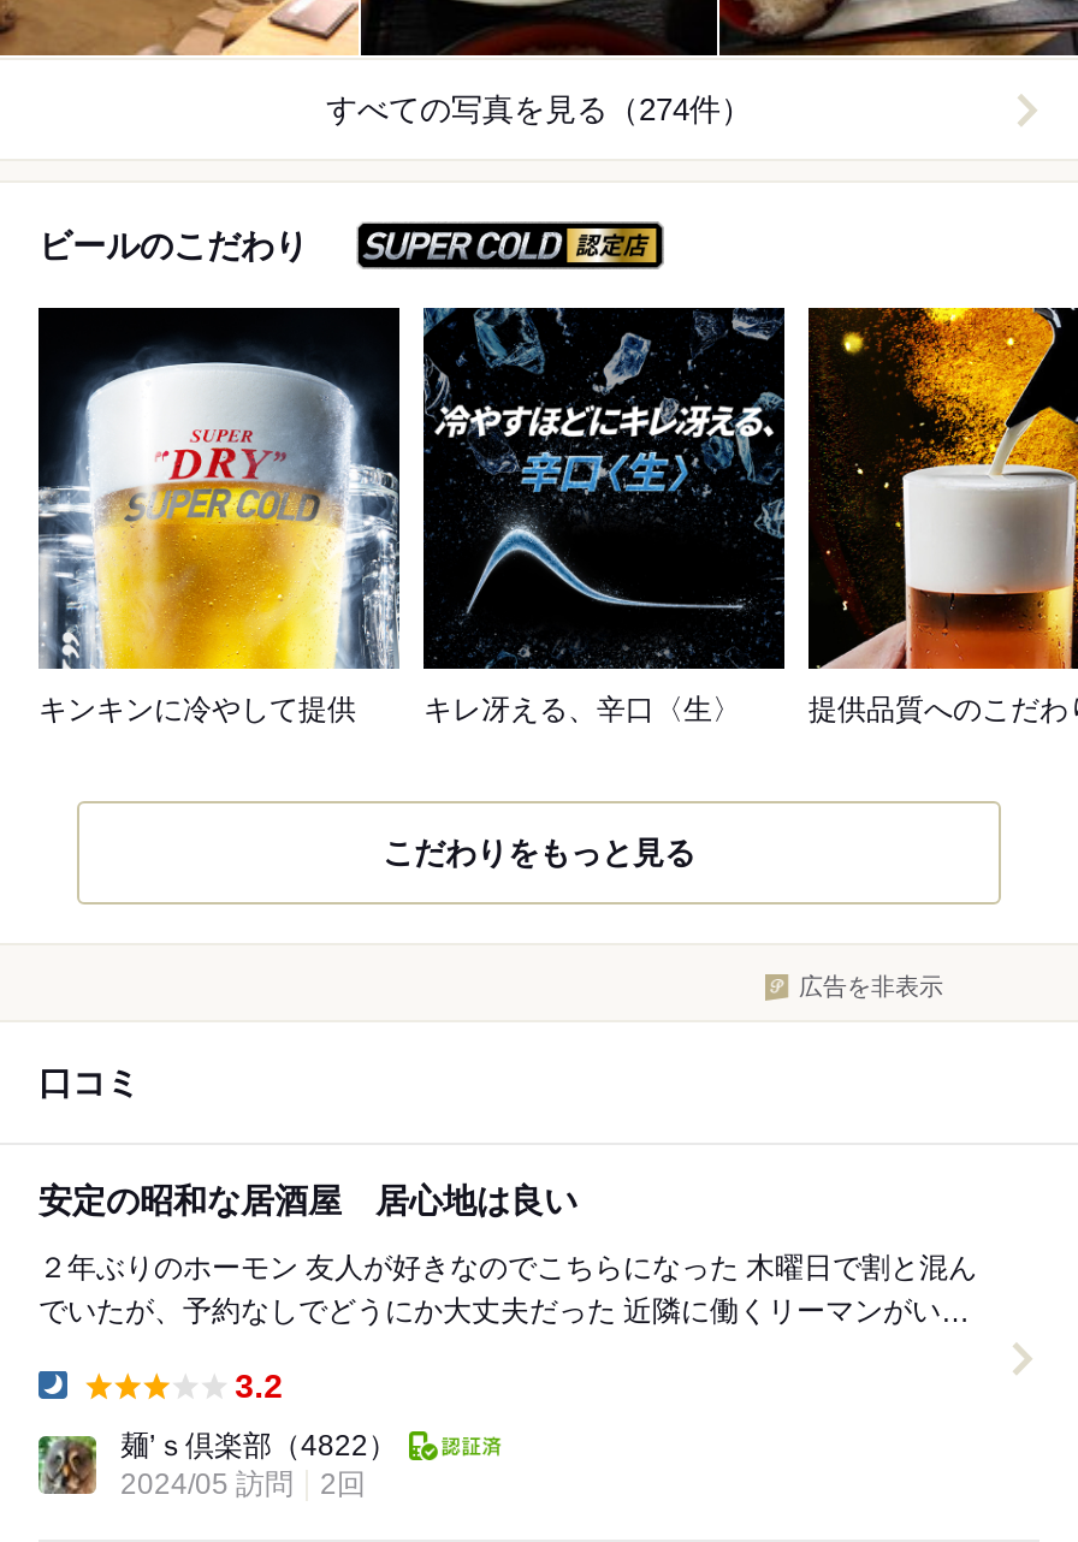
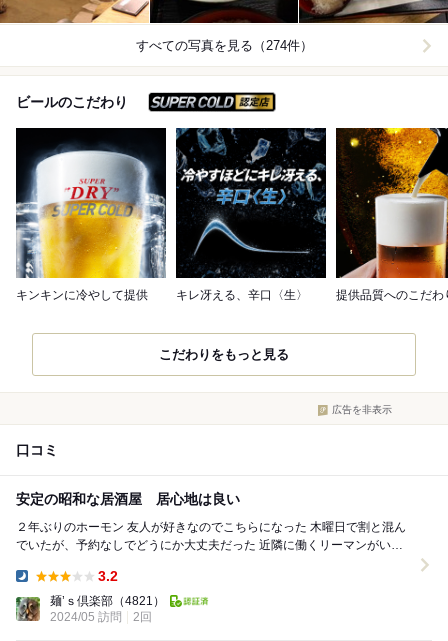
- 麺’ｓ倶楽部（4822）
+ 麺’ｓ倶楽部（4821）
